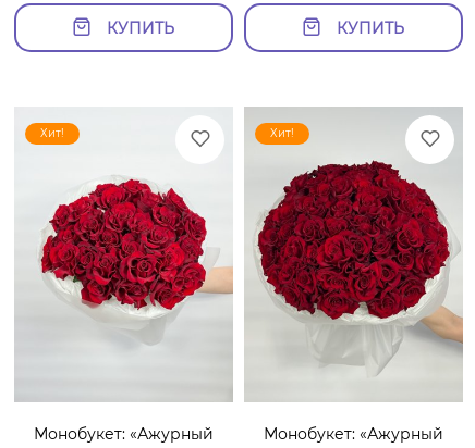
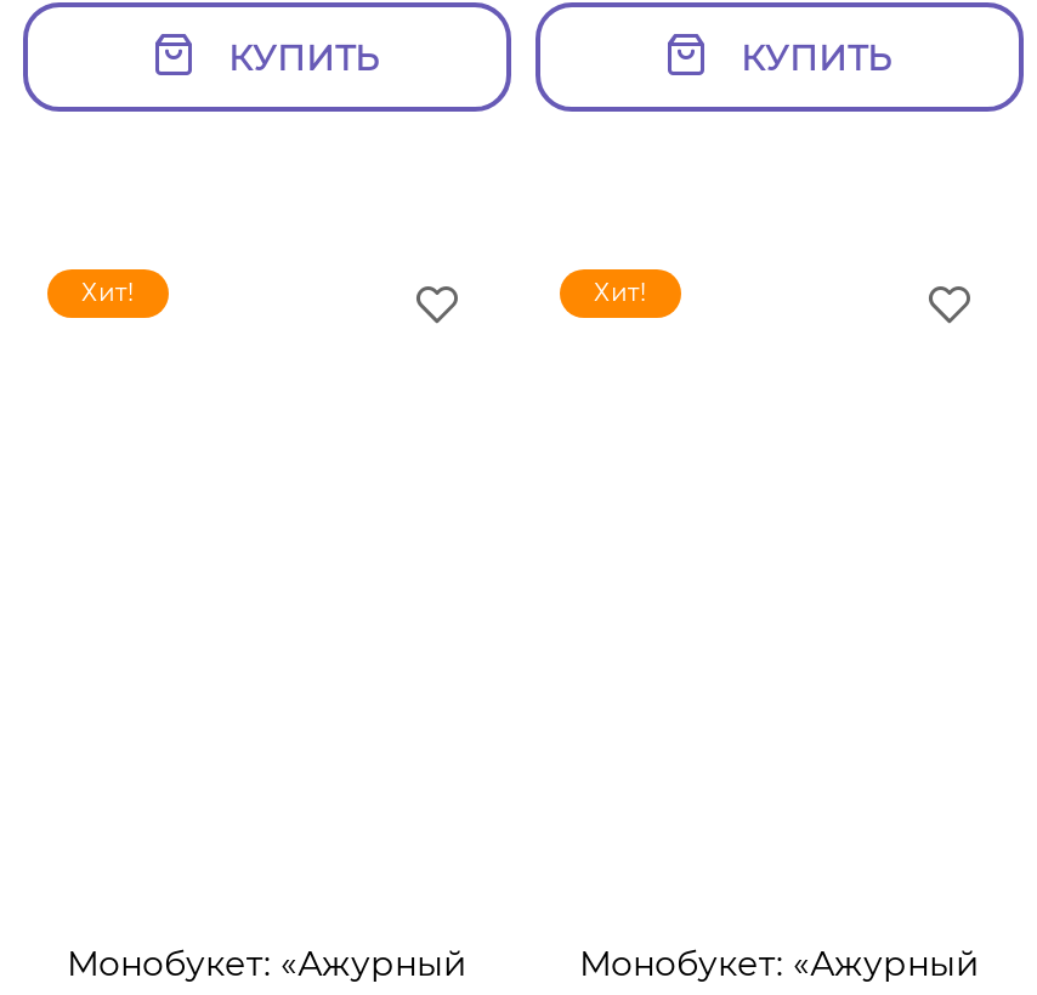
- [image]

- [image]
